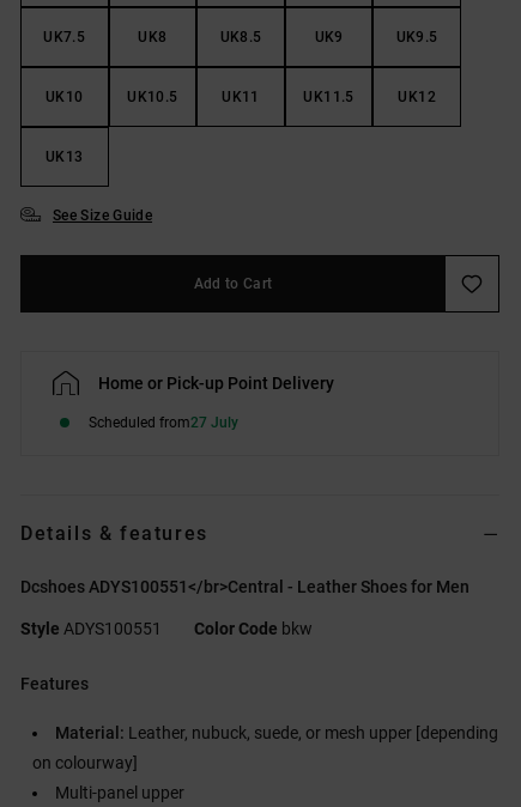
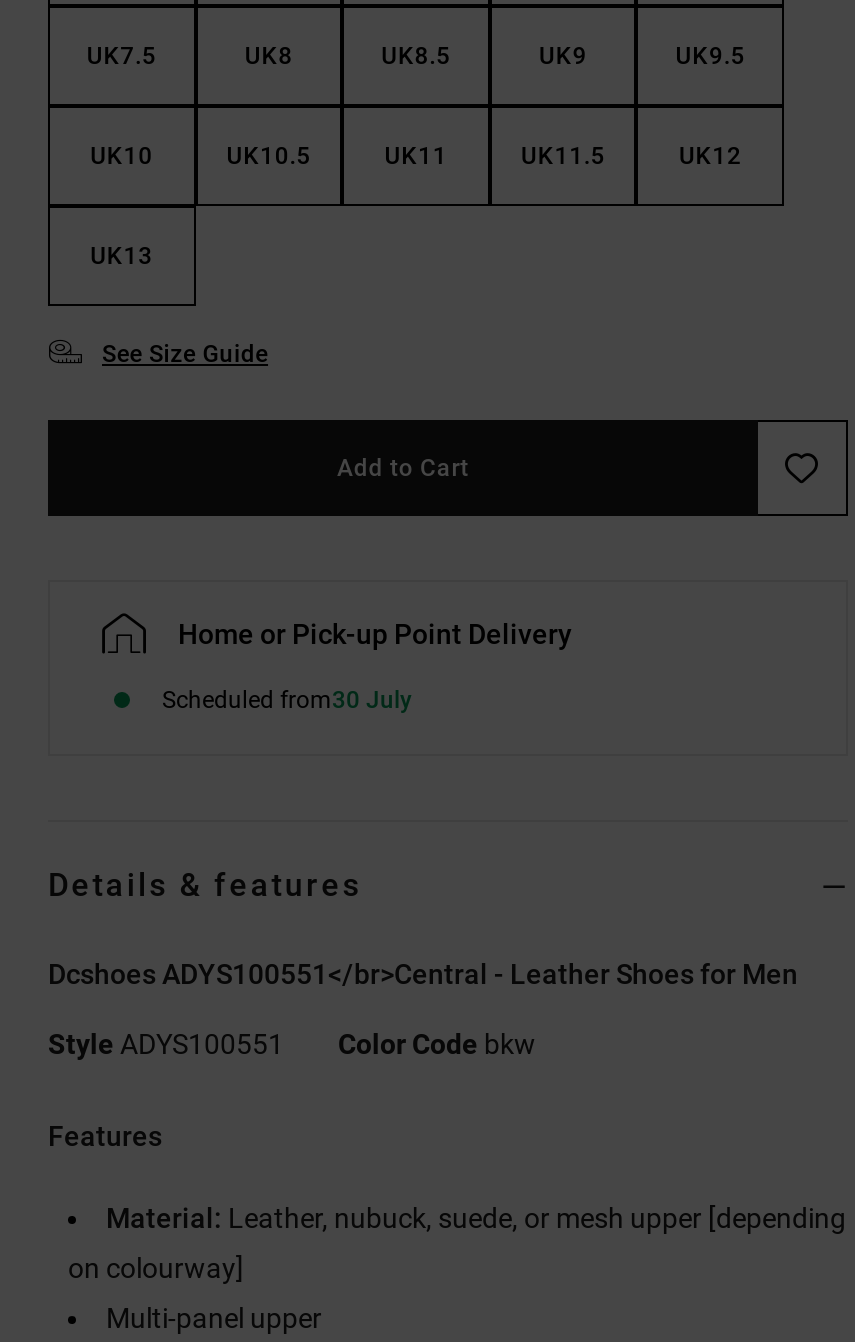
- Scheduled from27 July
+ Scheduled from30 July
